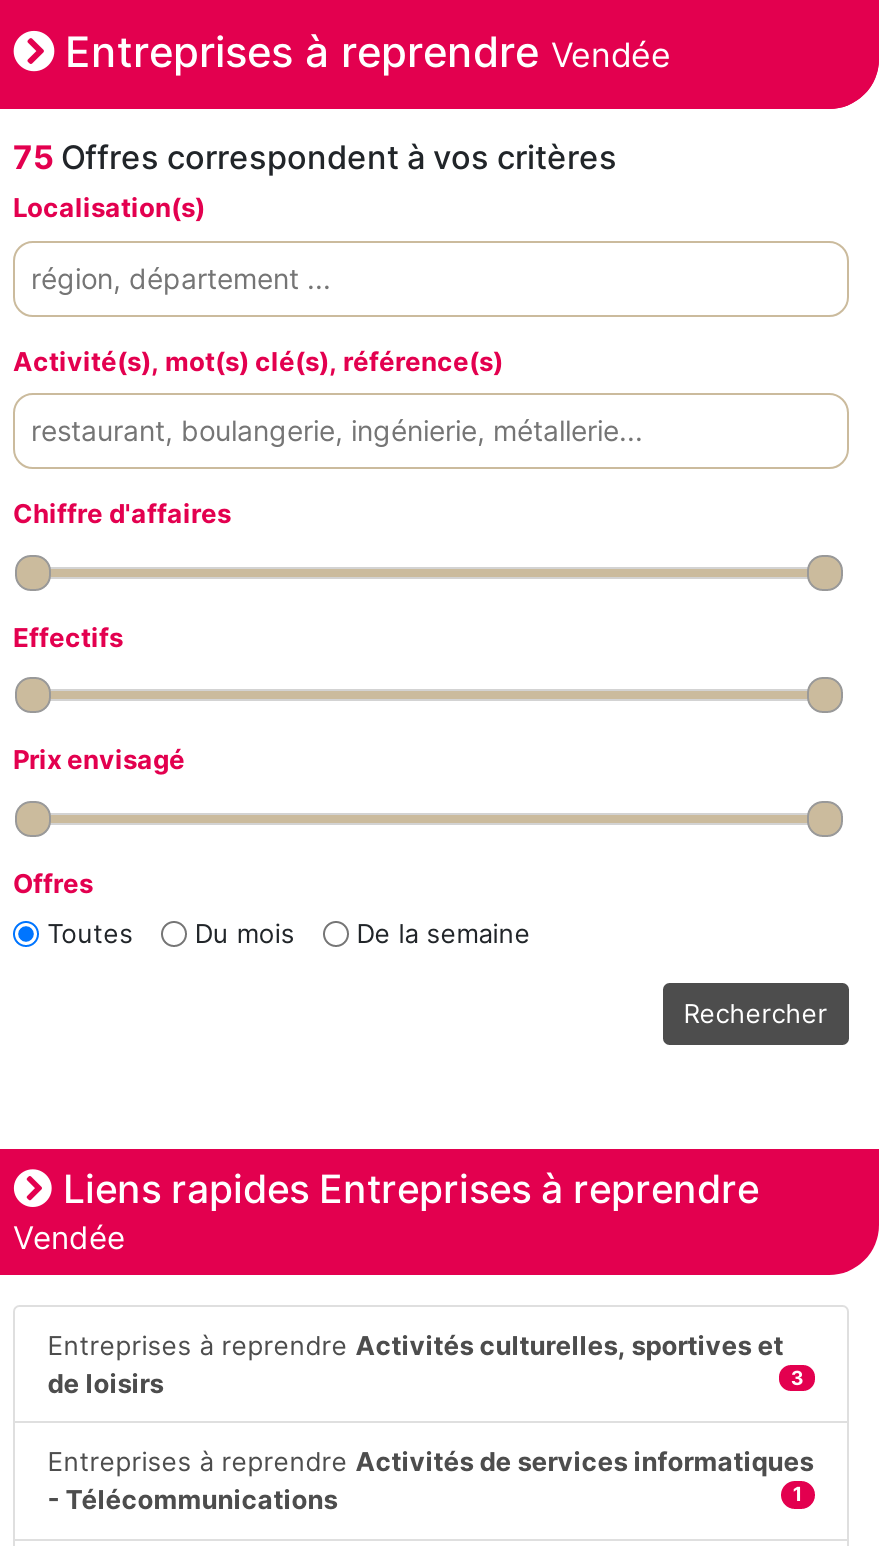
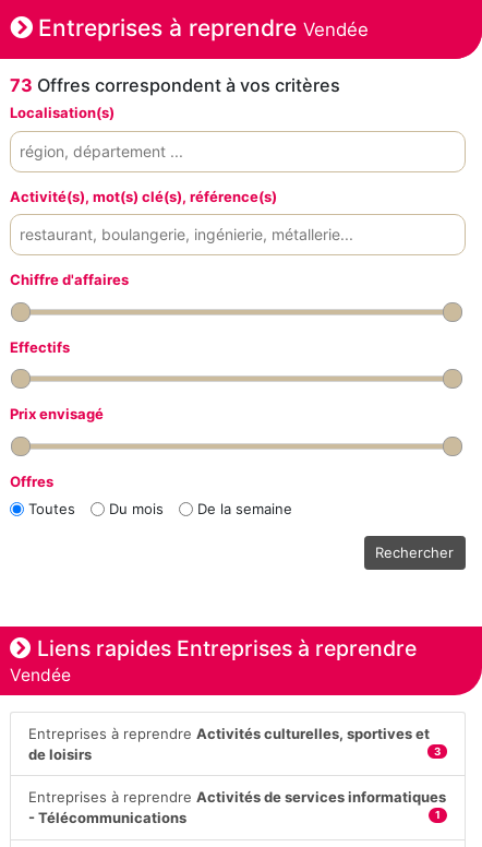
- 75 Offres correspondent à vos critères
+ 73 Offres correspondent à vos critères
